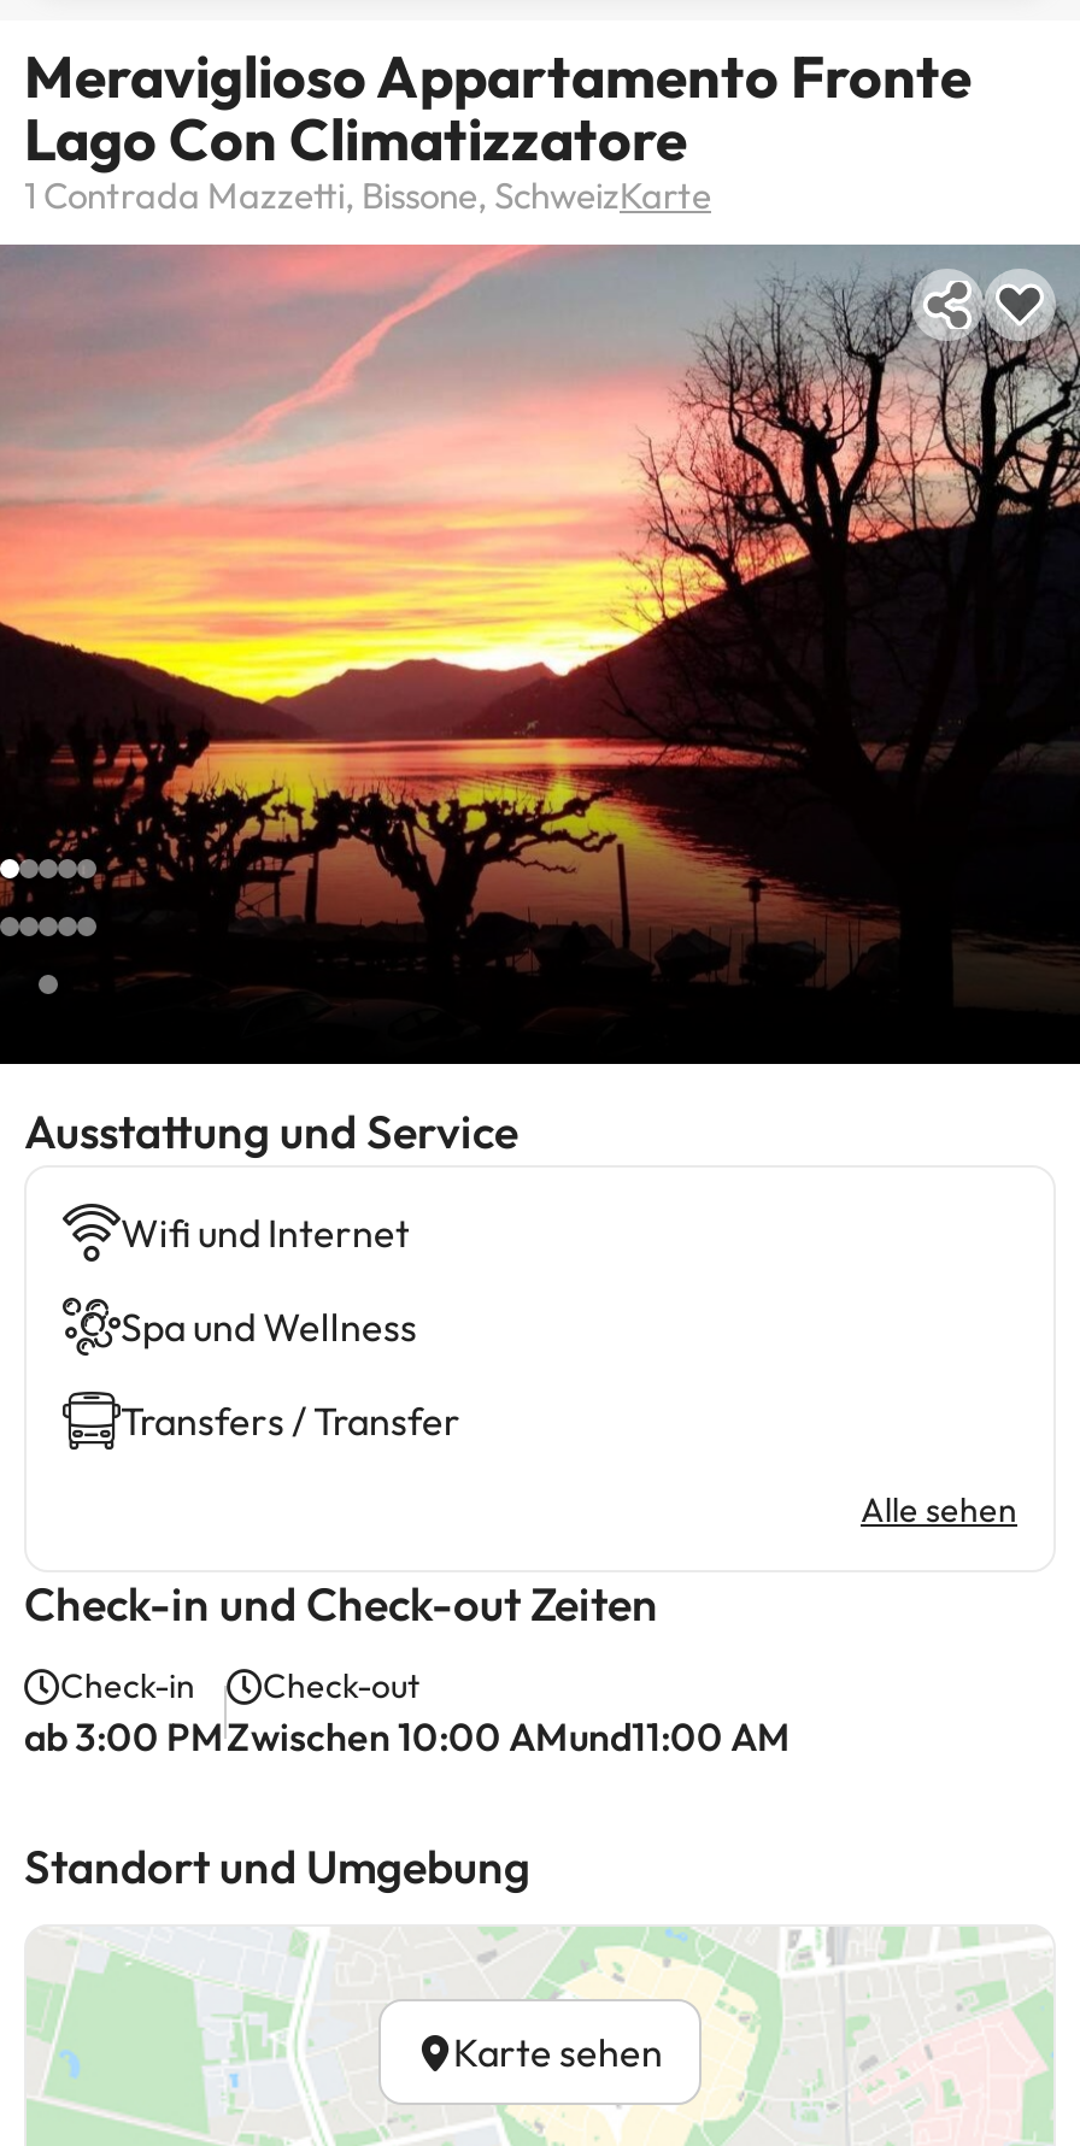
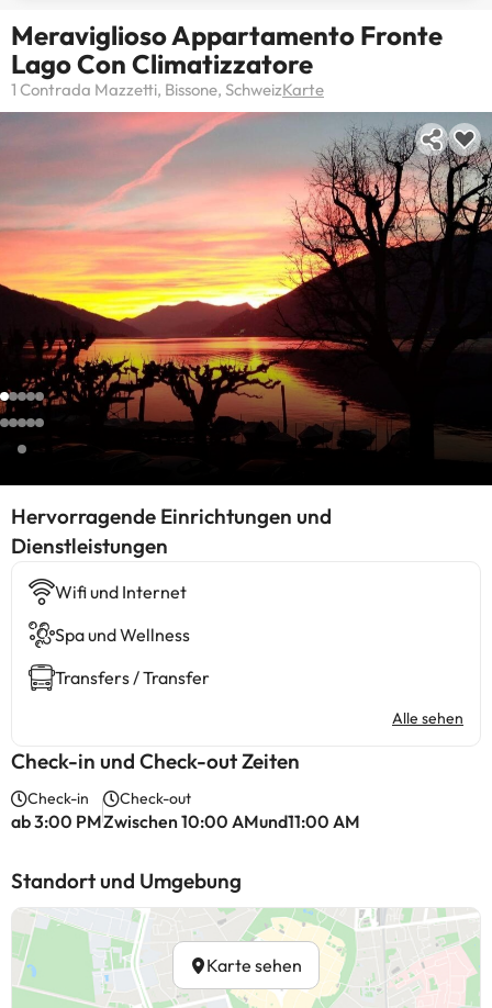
- Ausstattung und Service
+ Hervorragende Einrichtungen und
+ Dienstleistungen
